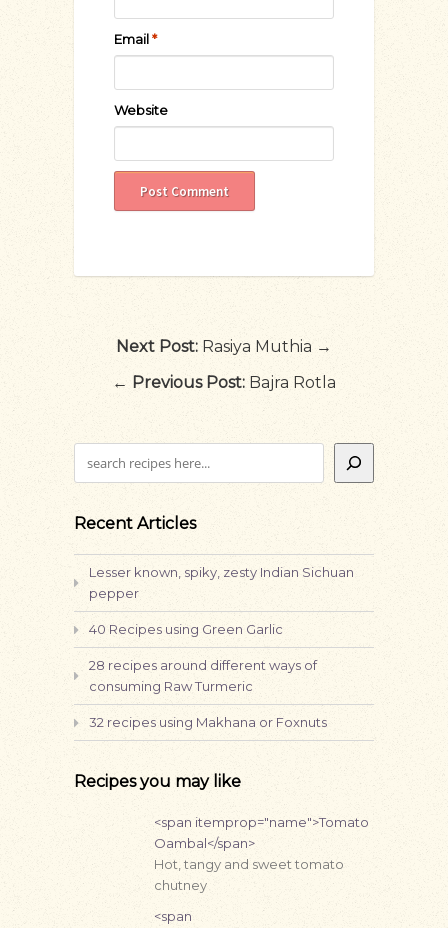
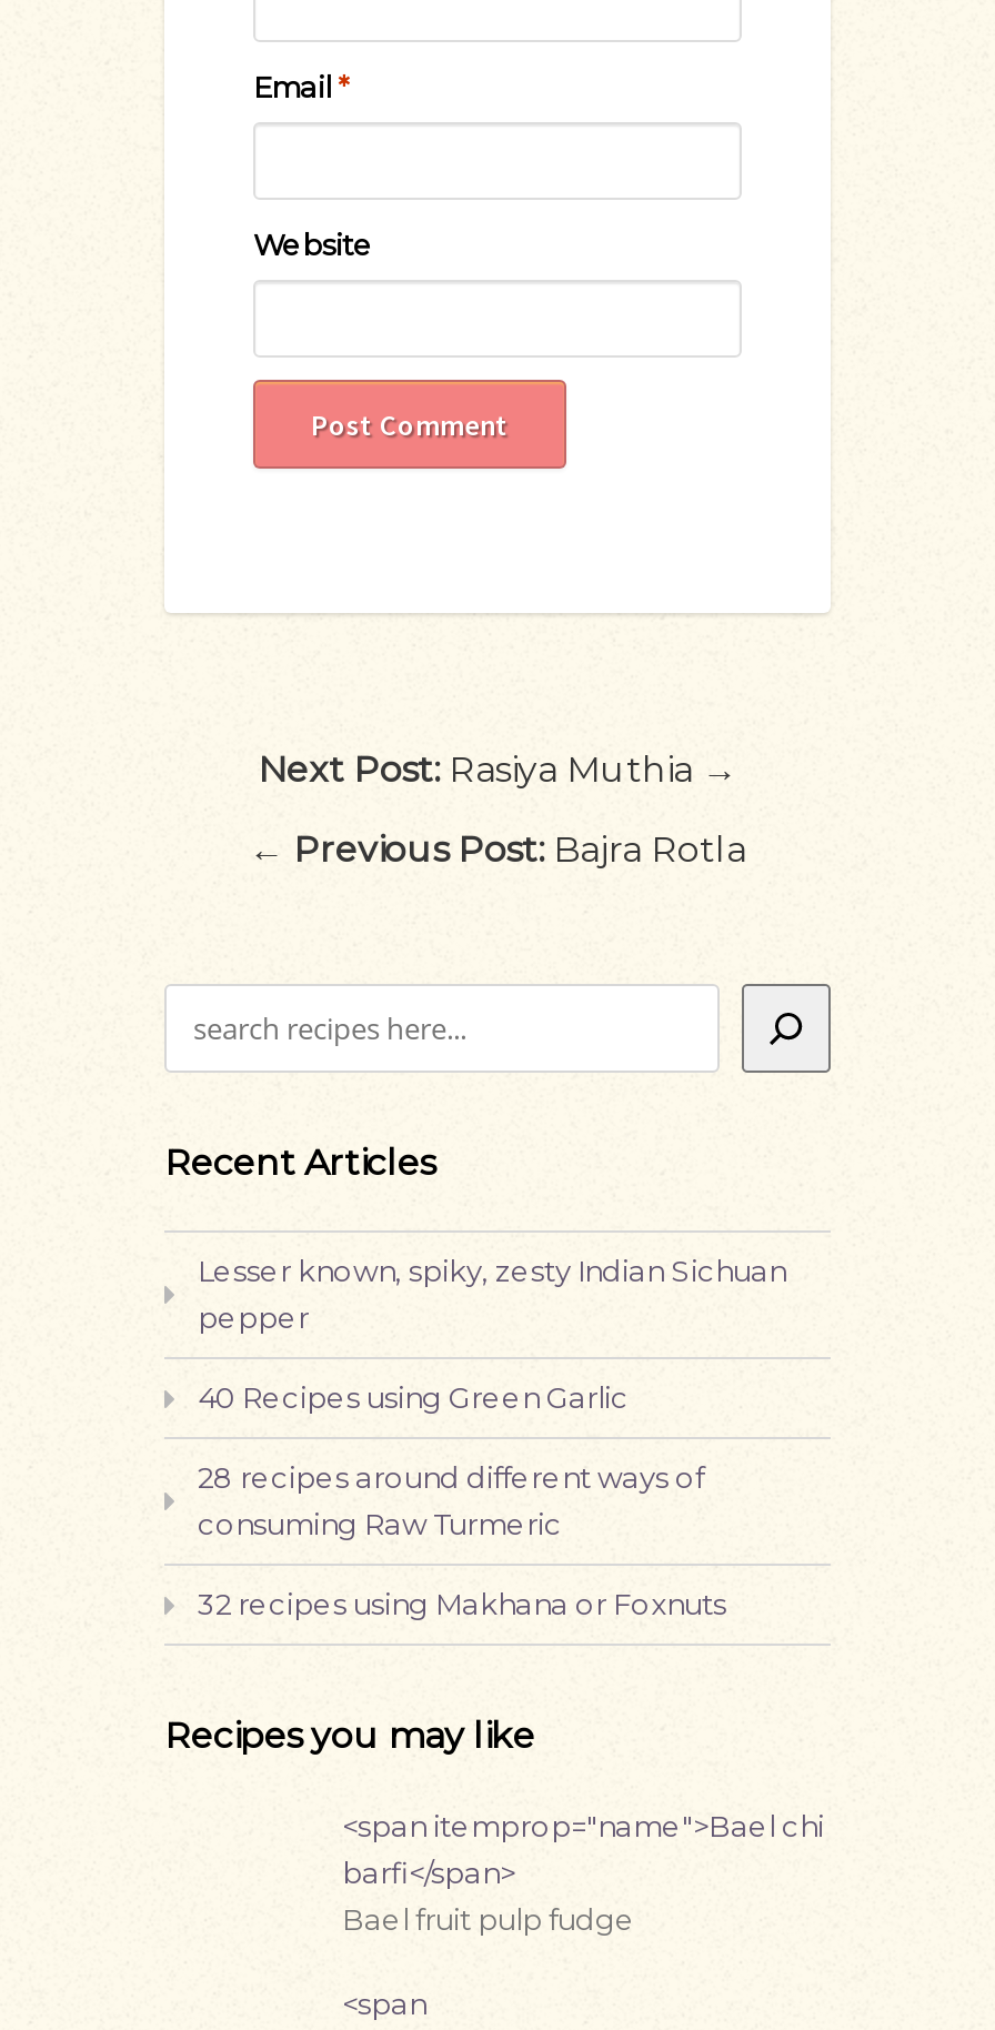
- <span itemprop="name">Tomato
- Oambal</span>
- Hot, tangy and sweet tomato
- chutney
+ <span itemprop="name">Bael chi
+ barfi</span>
+ Bael fruit pulp fudge
